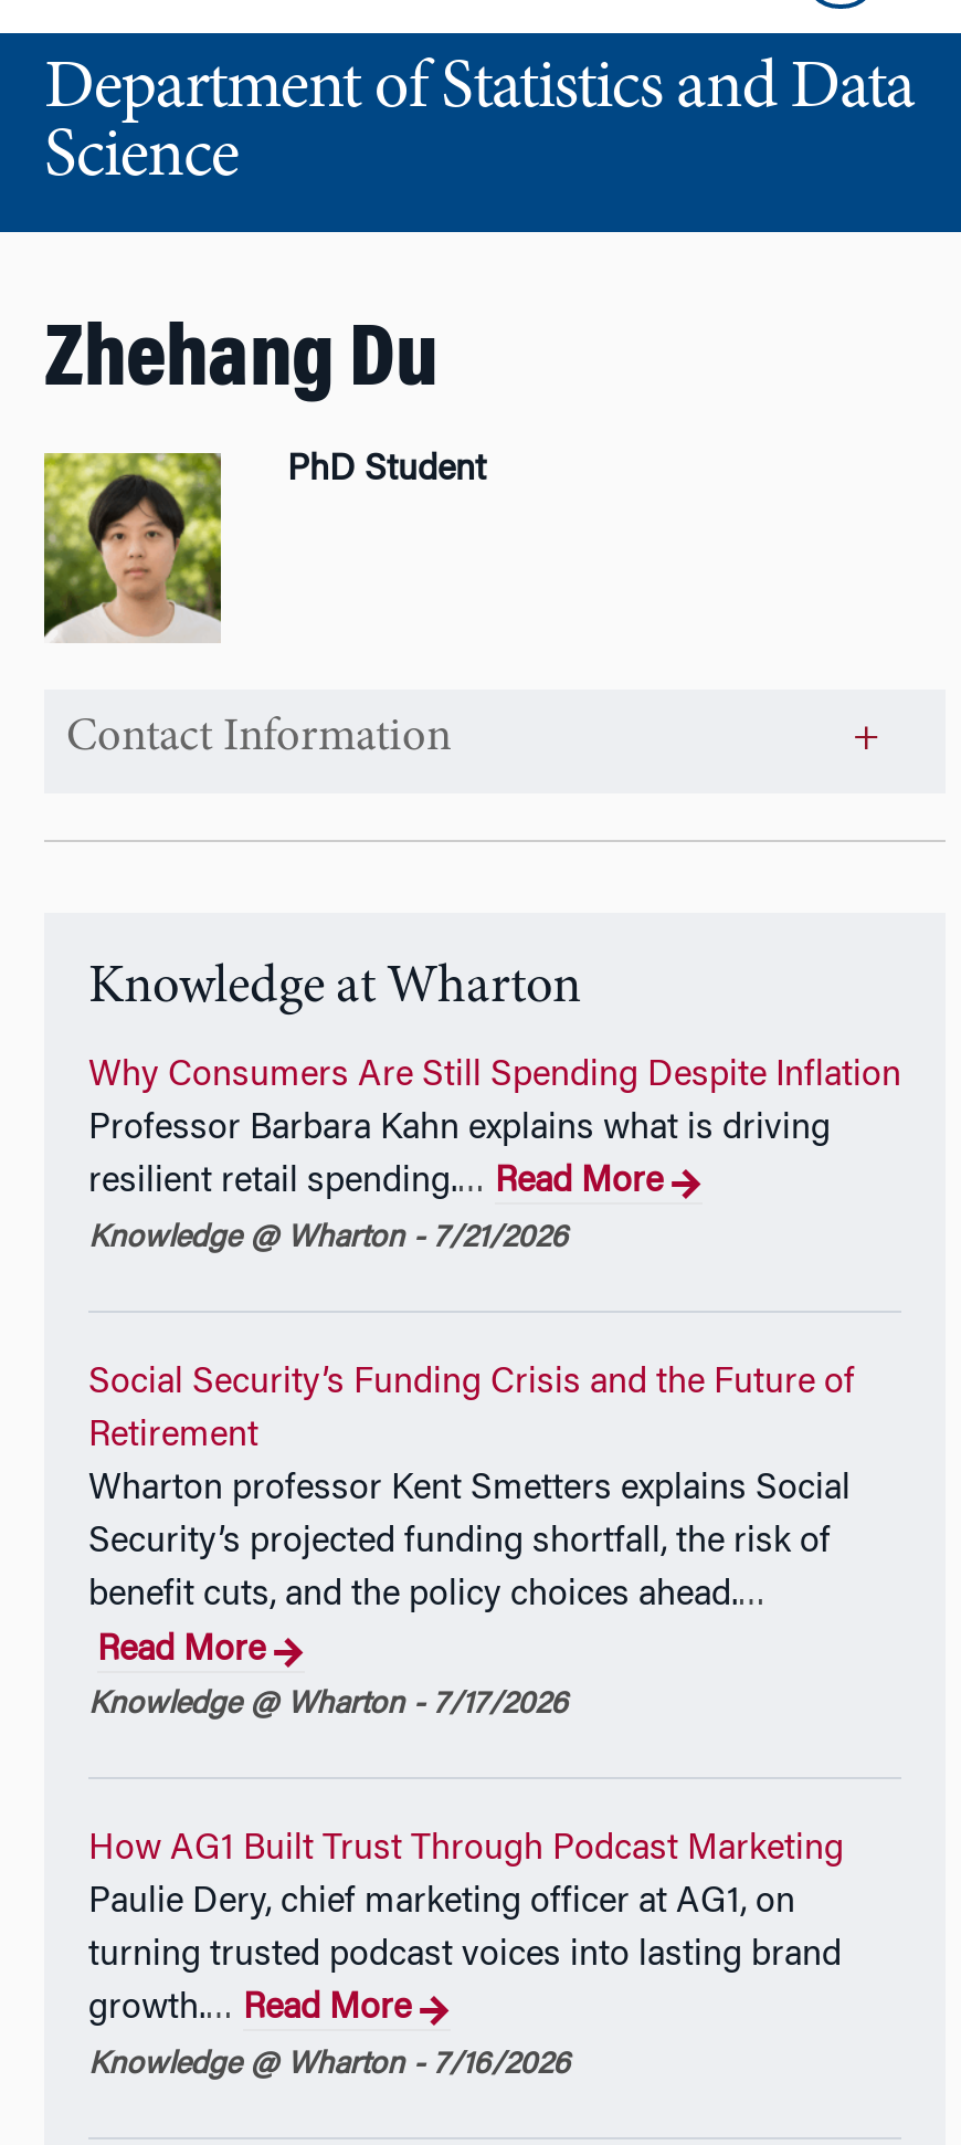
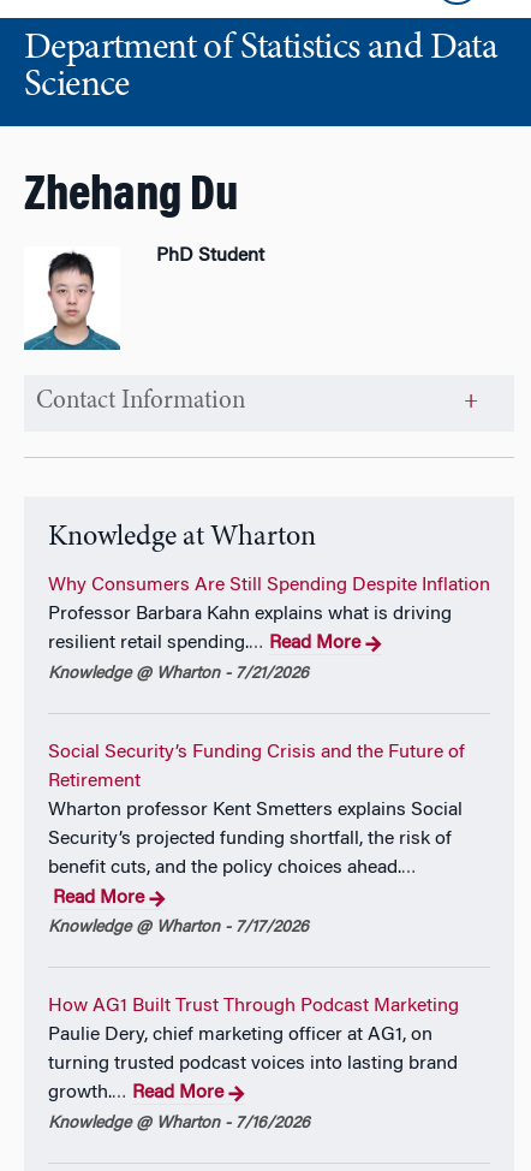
- [image]
+ [image]
